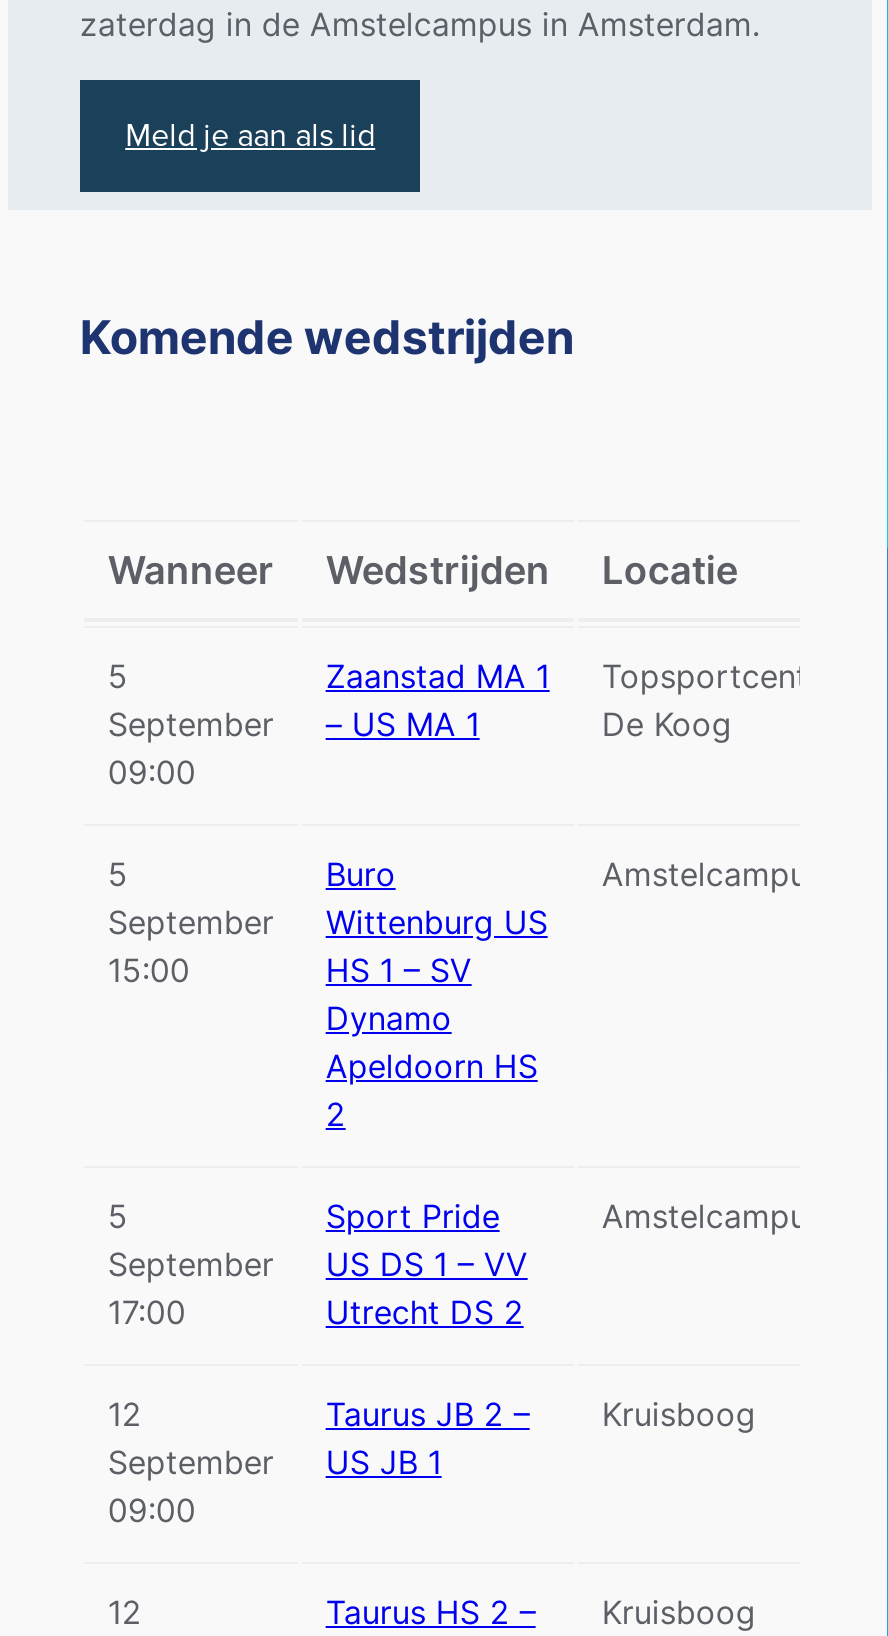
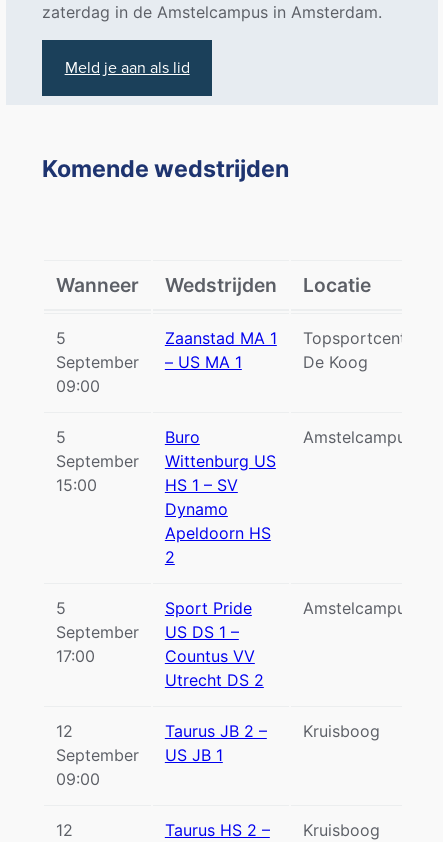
- US DS 1 – VV
+ US DS 1 –
+ Countus VV
